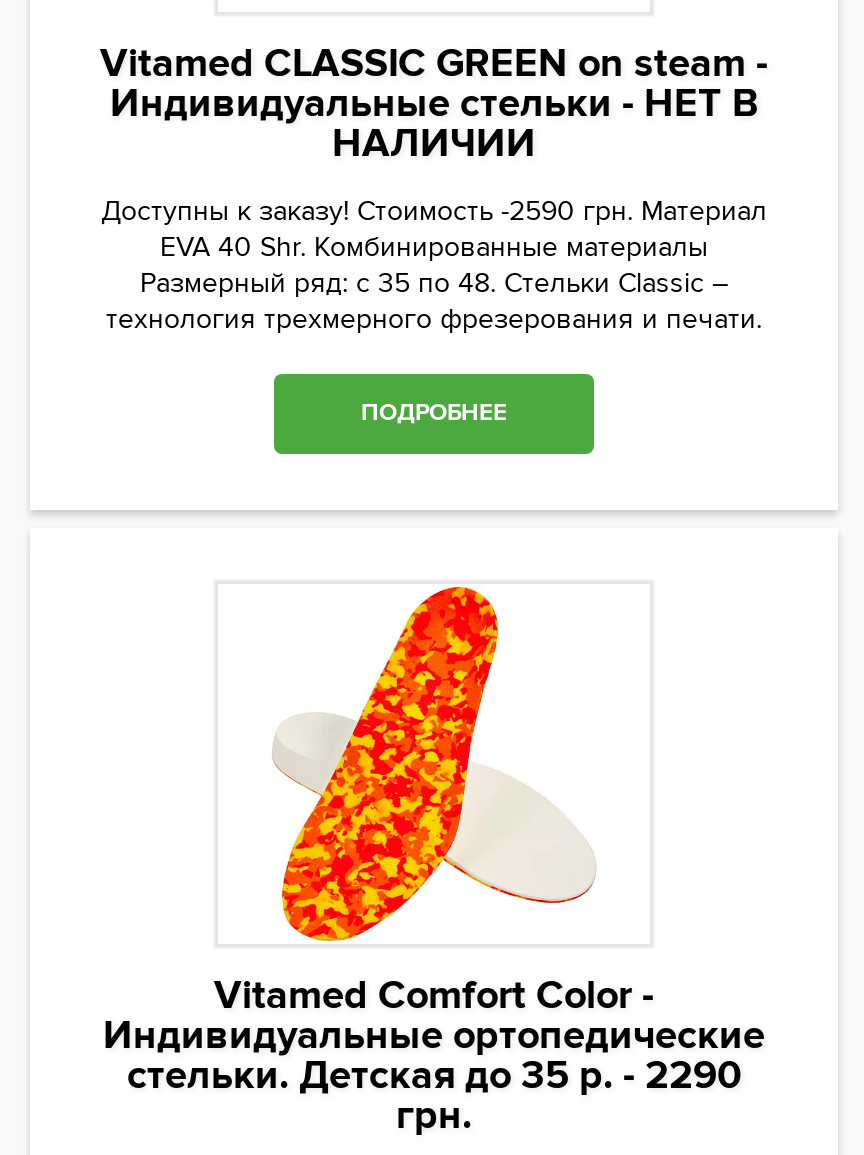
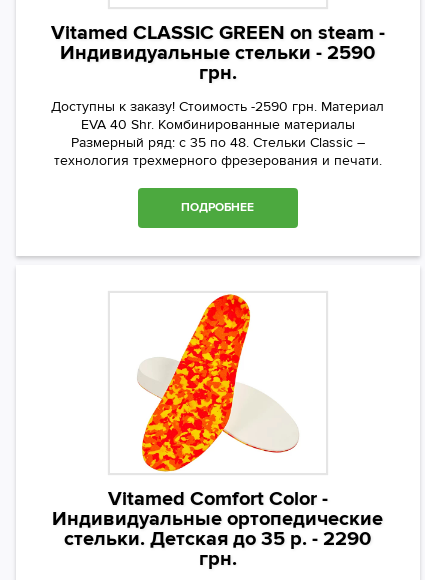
- Индивидуальные стельки - НЕТ В
- НАЛИЧИИ
+ Индивидуальные стельки - 2590
+ грн.
